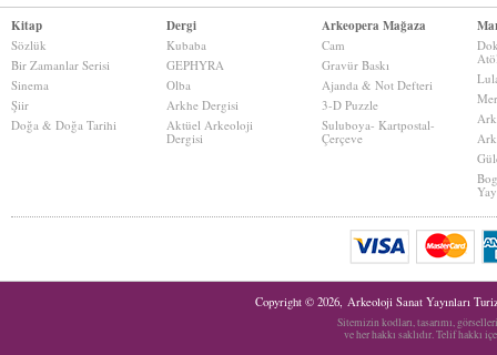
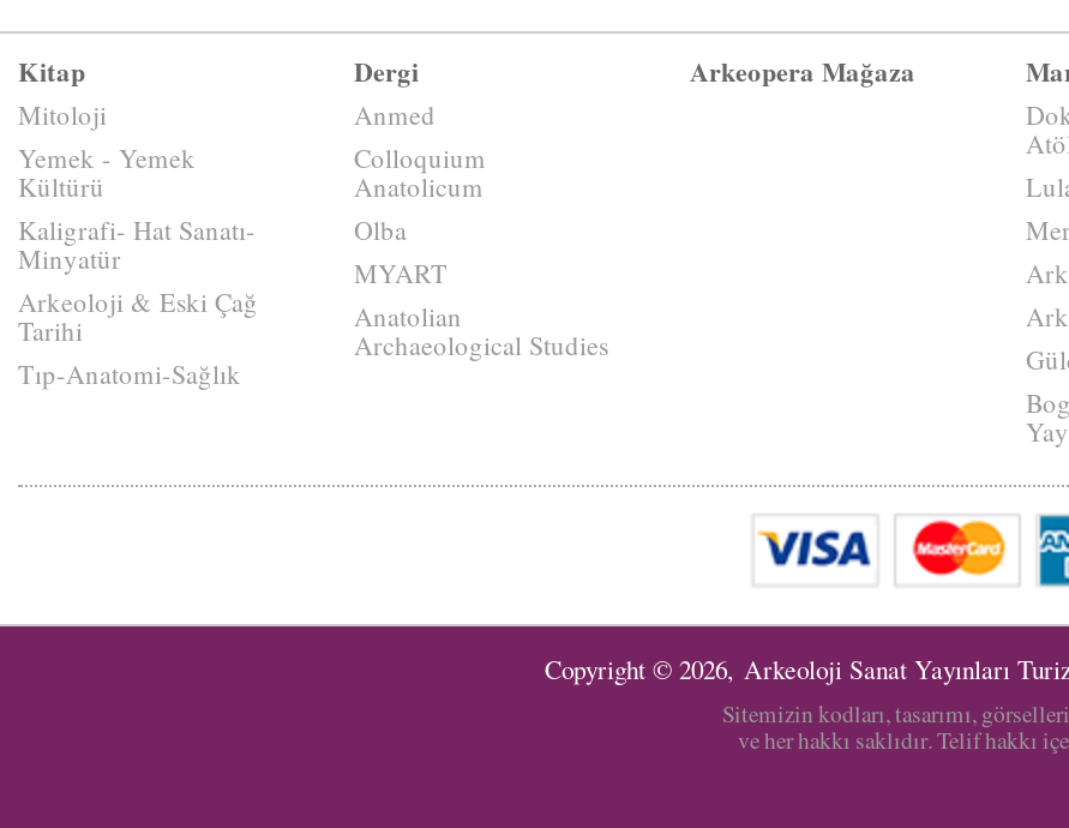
- Sözlük
- Bir Zamanlar Serisi
- Sinema
- Şiir
- Doğa & Doğa Tarihi
+ Mitoloji
+ Yemek - Yemek
+ Kültürü
+ Kaligrafi- Hat Sanatı-
+ Minyatür
+ Arkeoloji & Eski Çağ
+ Tarihi
+ Tıp-Anatomi-Sağlık

- Kubaba
- GEPHYRA
+ Anmed
+ Colloquium
+ Anatolicum

- Cam
- Gravür Baskı
- Ajanda & Not Defteri
- 3-D Puzzle
- Suluboya- Kartpostal-
- Çerçeve

- Arkhe Dergisi
- Aktüel Arkeoloji
- Dergisi
+ MYART
+ Anatolian
+ Archaeological Studies
